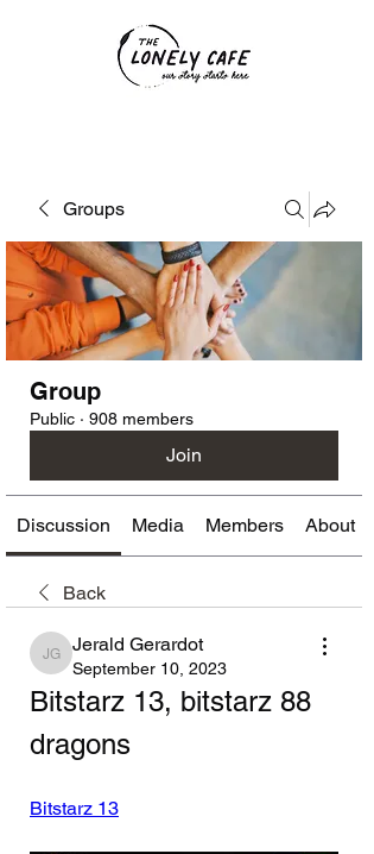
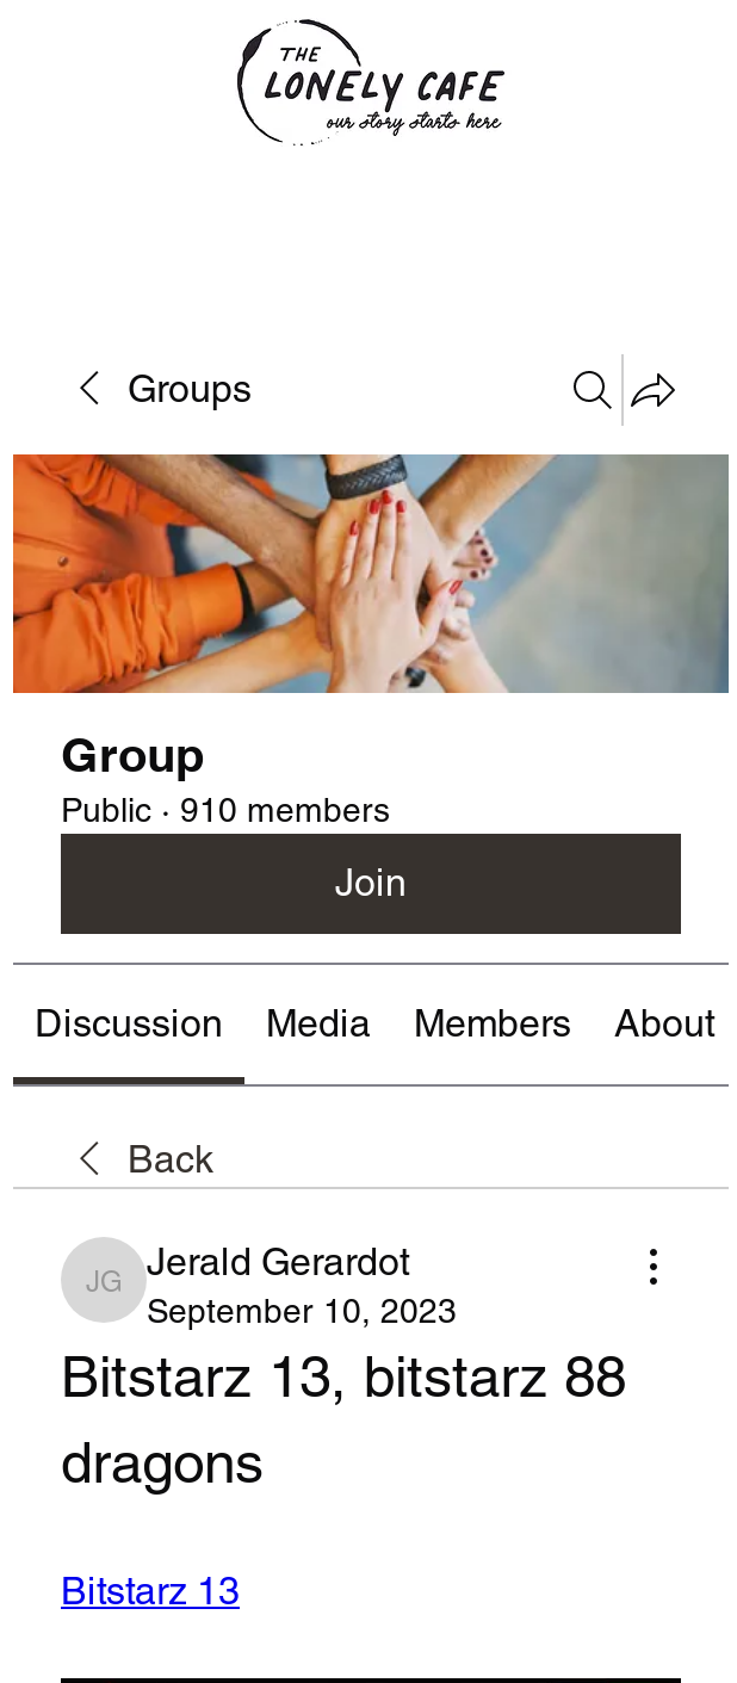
- Public · 908 members
+ Public · 910 members
